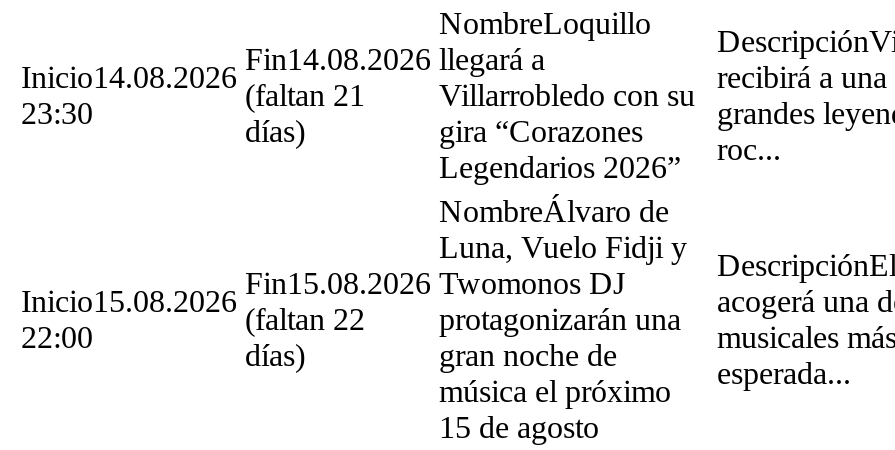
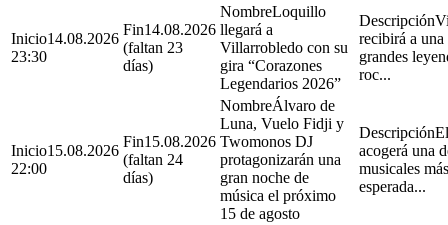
- (faltan 21
+ (faltan 23

- (faltan 22
+ (faltan 24
